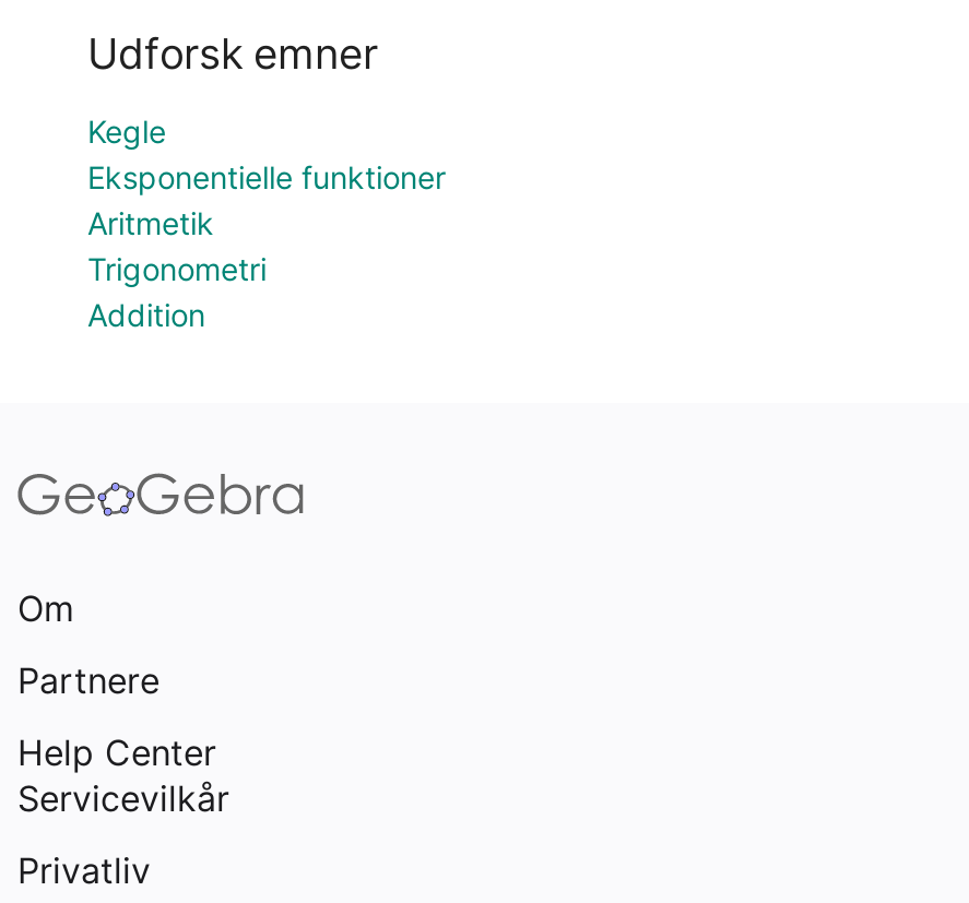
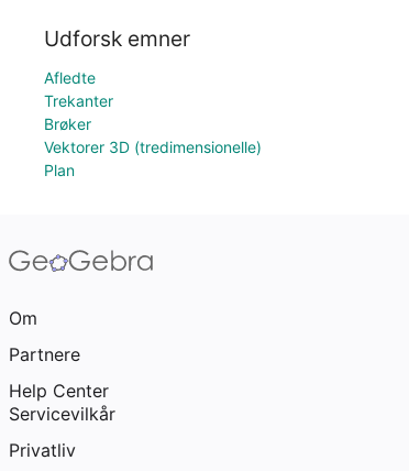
- Kegle
- Eksponentielle funktioner
- Aritmetik
- Trigonometri
- Addition
+ Afledte
+ Trekanter
+ Brøker
+ Vektorer 3D (tredimensionelle)
+ Plan
